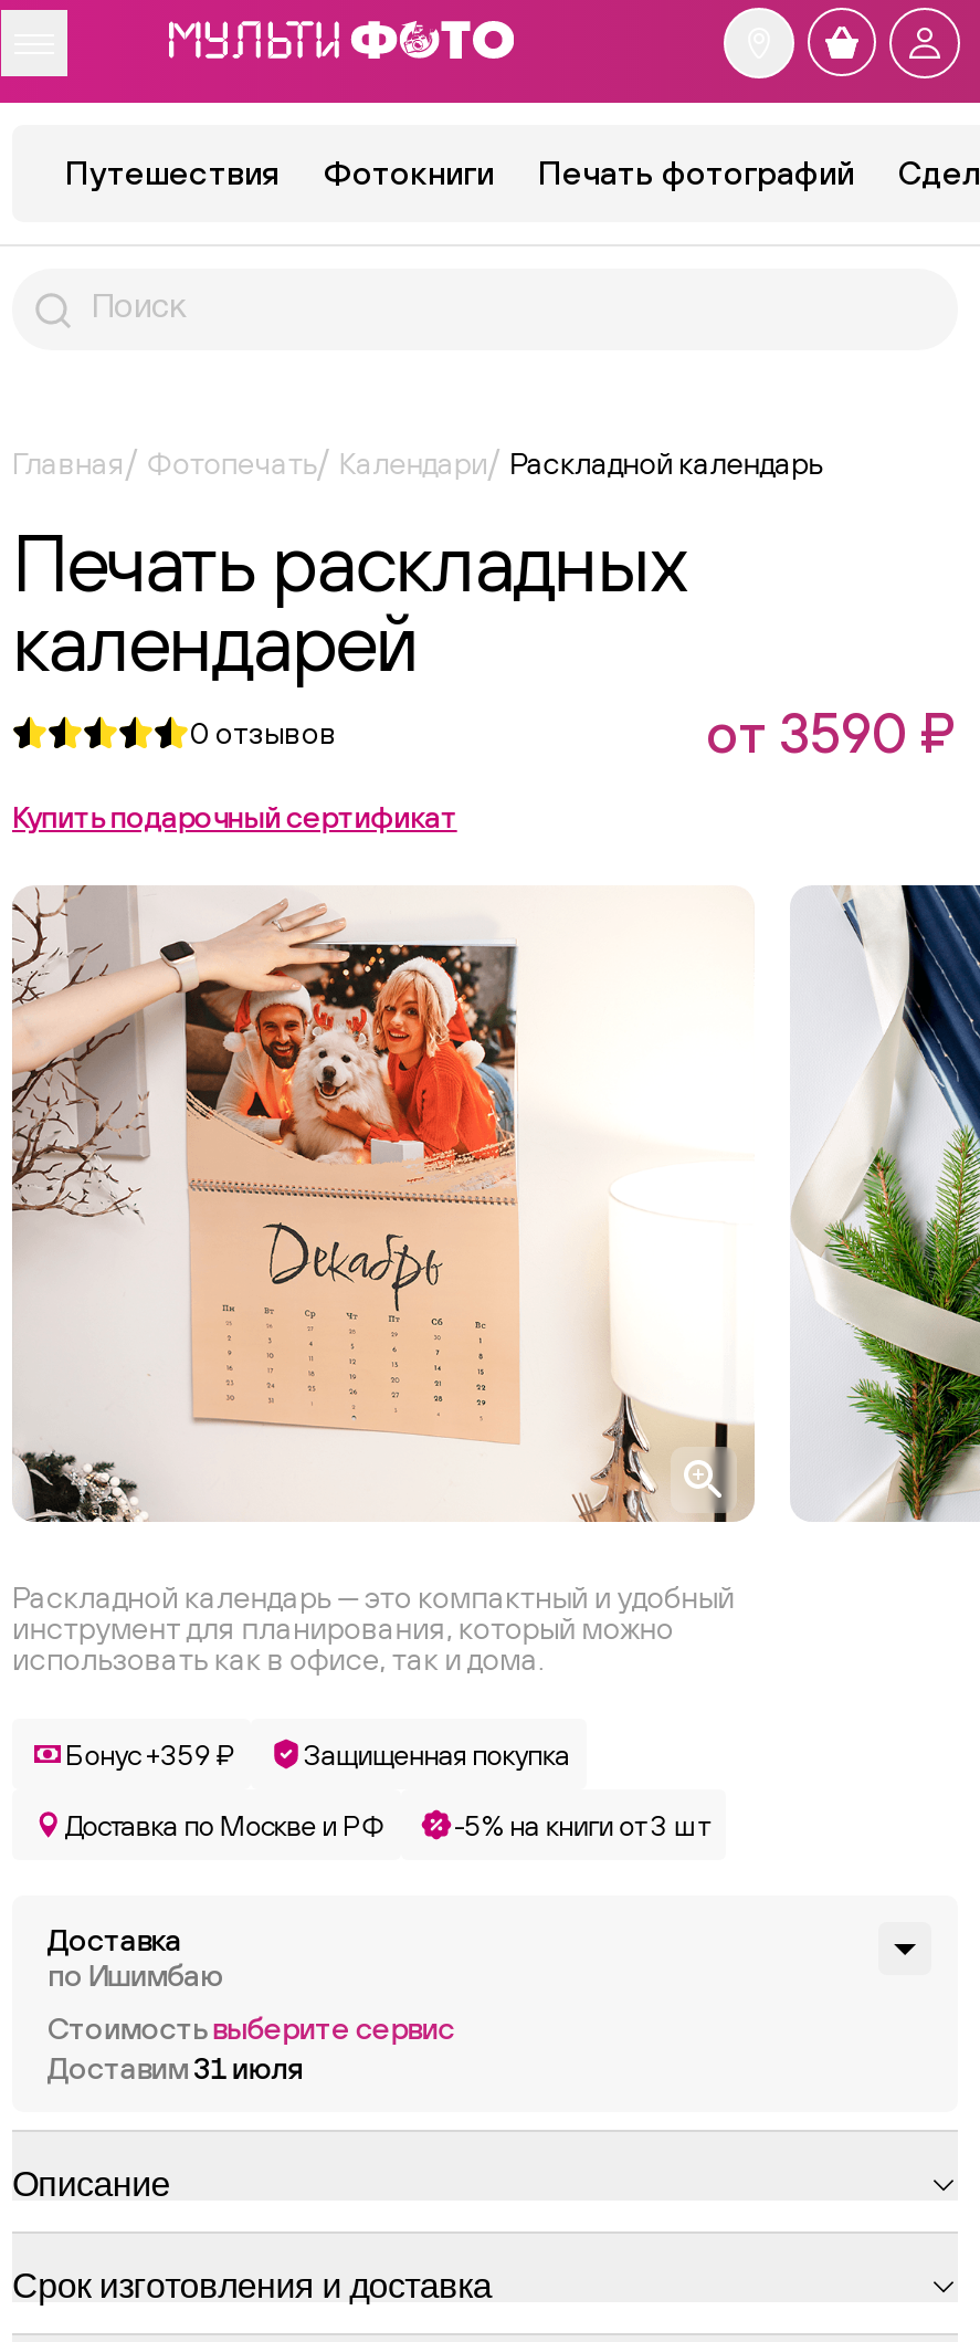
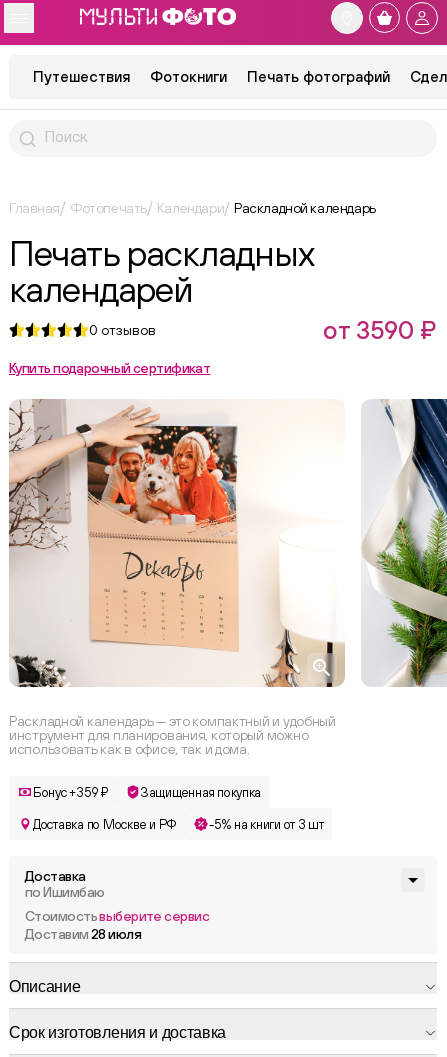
- Доставим 31 июля
+ Доставим 28 июля
